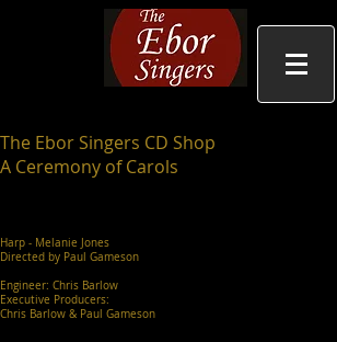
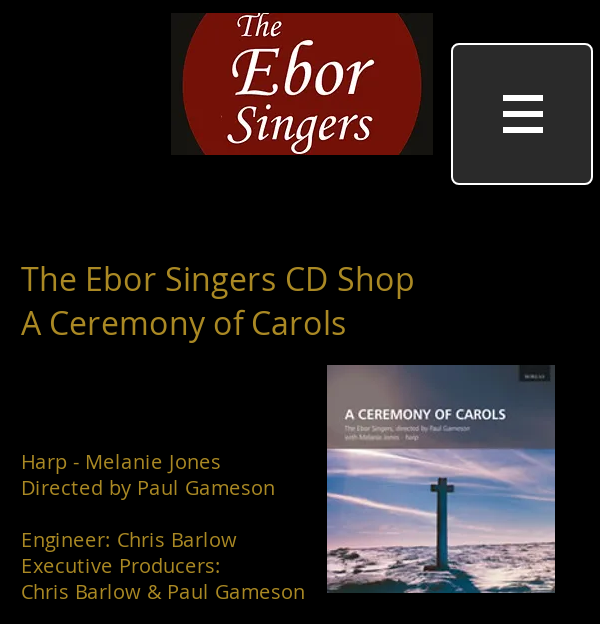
+ [image]
